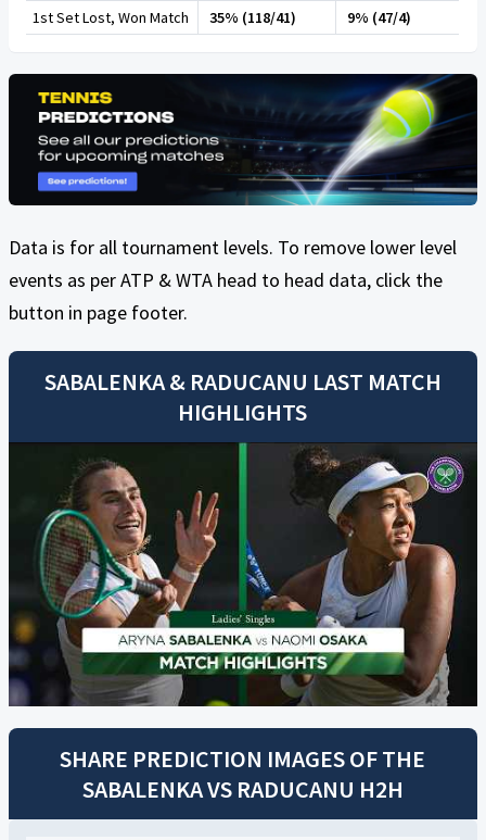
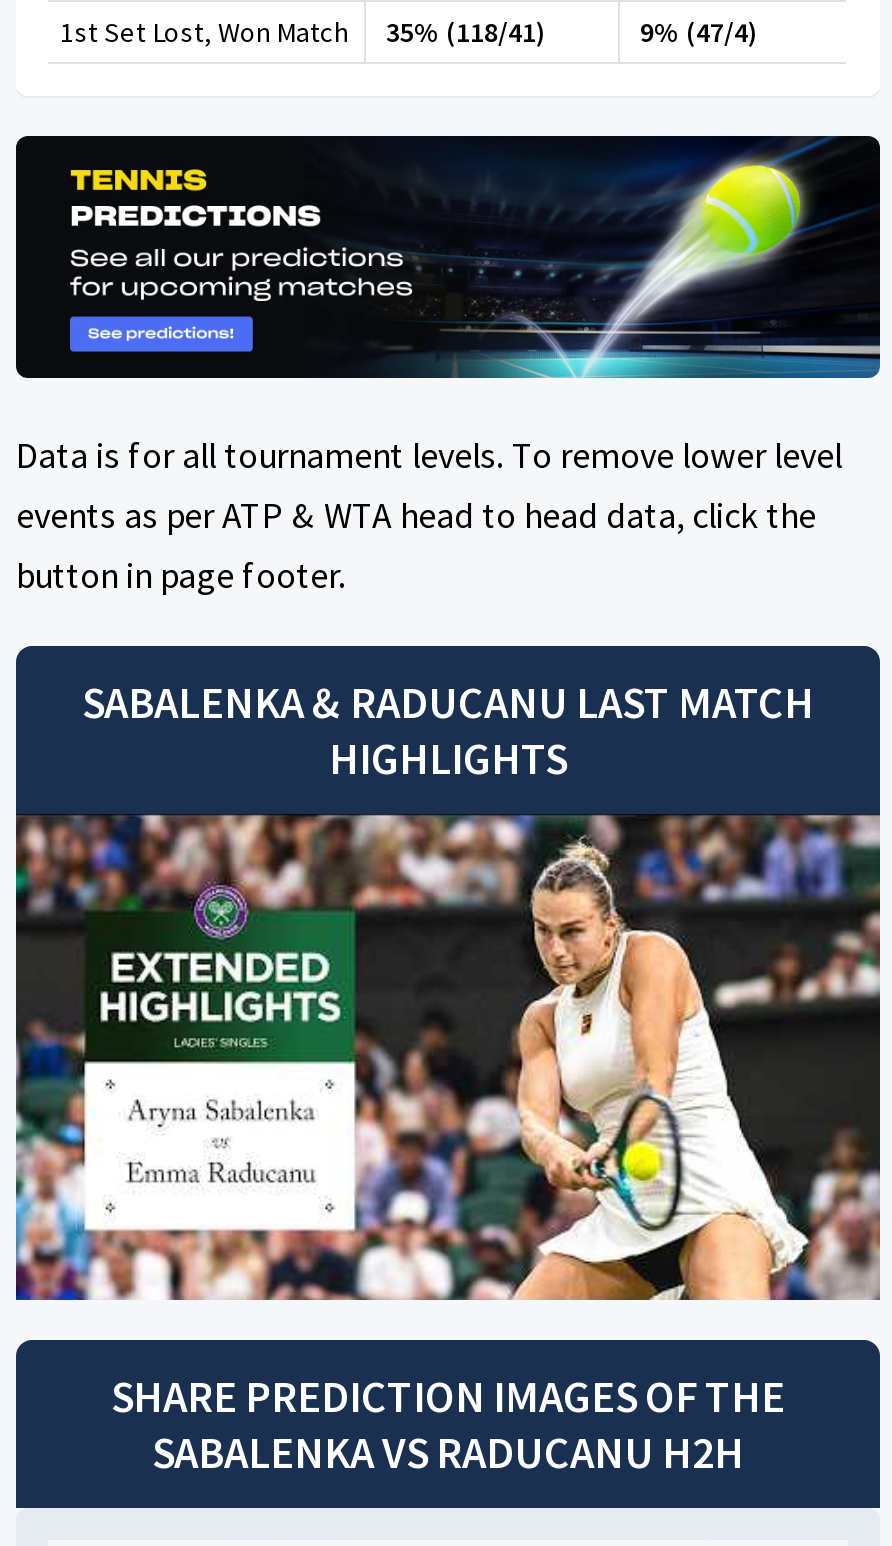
- [image]
+ [image]
